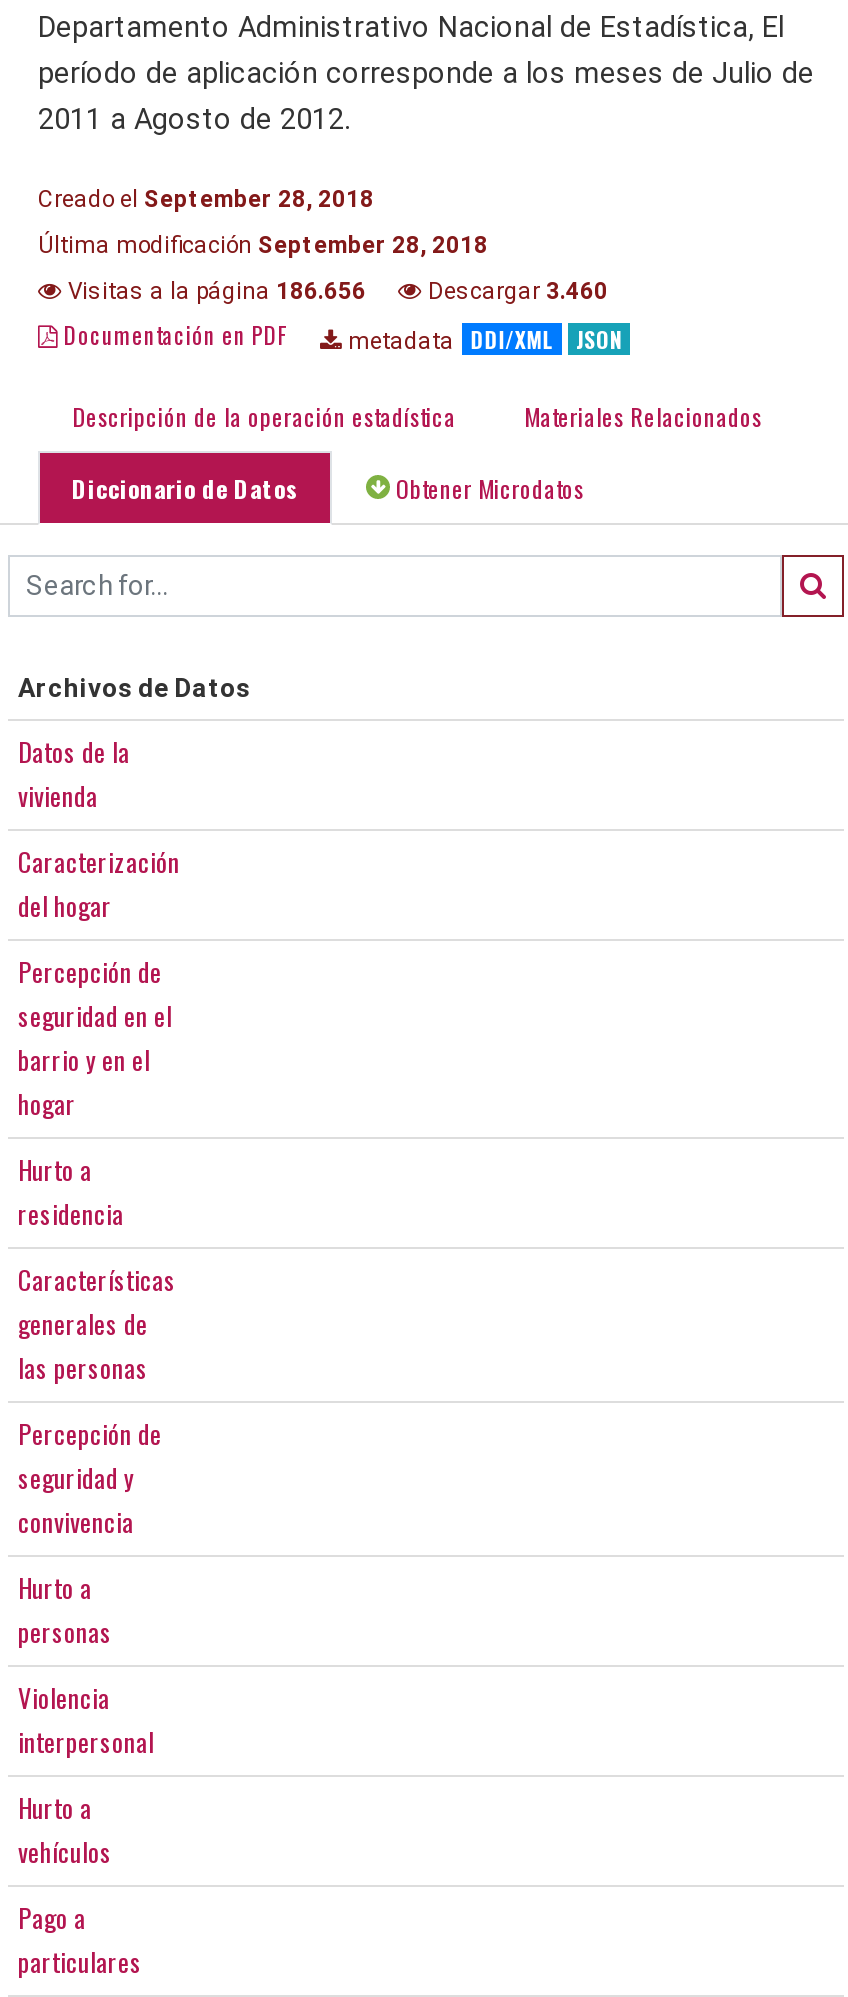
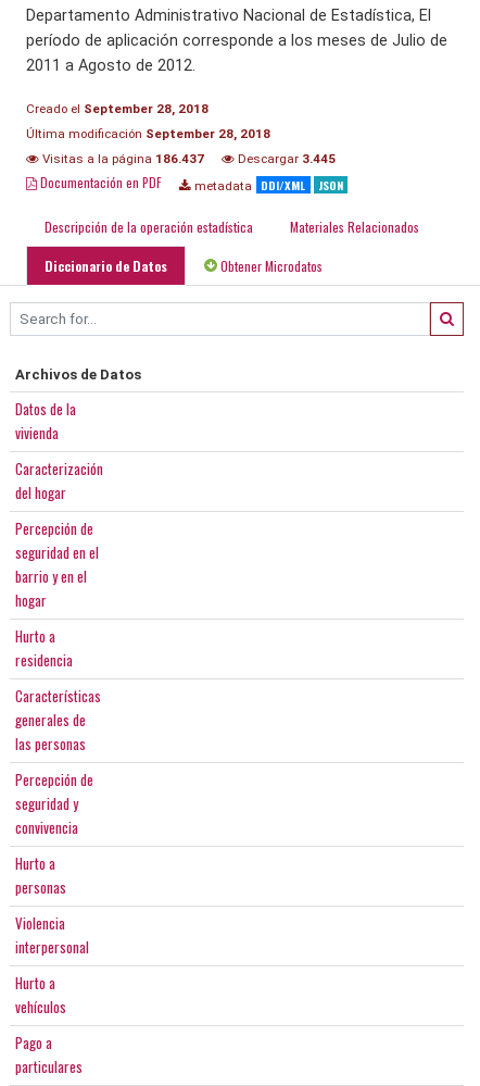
- Visitas a la página 186.656
+ Visitas a la página 186.437

- Descargar 3.460
+ Descargar 3.445
